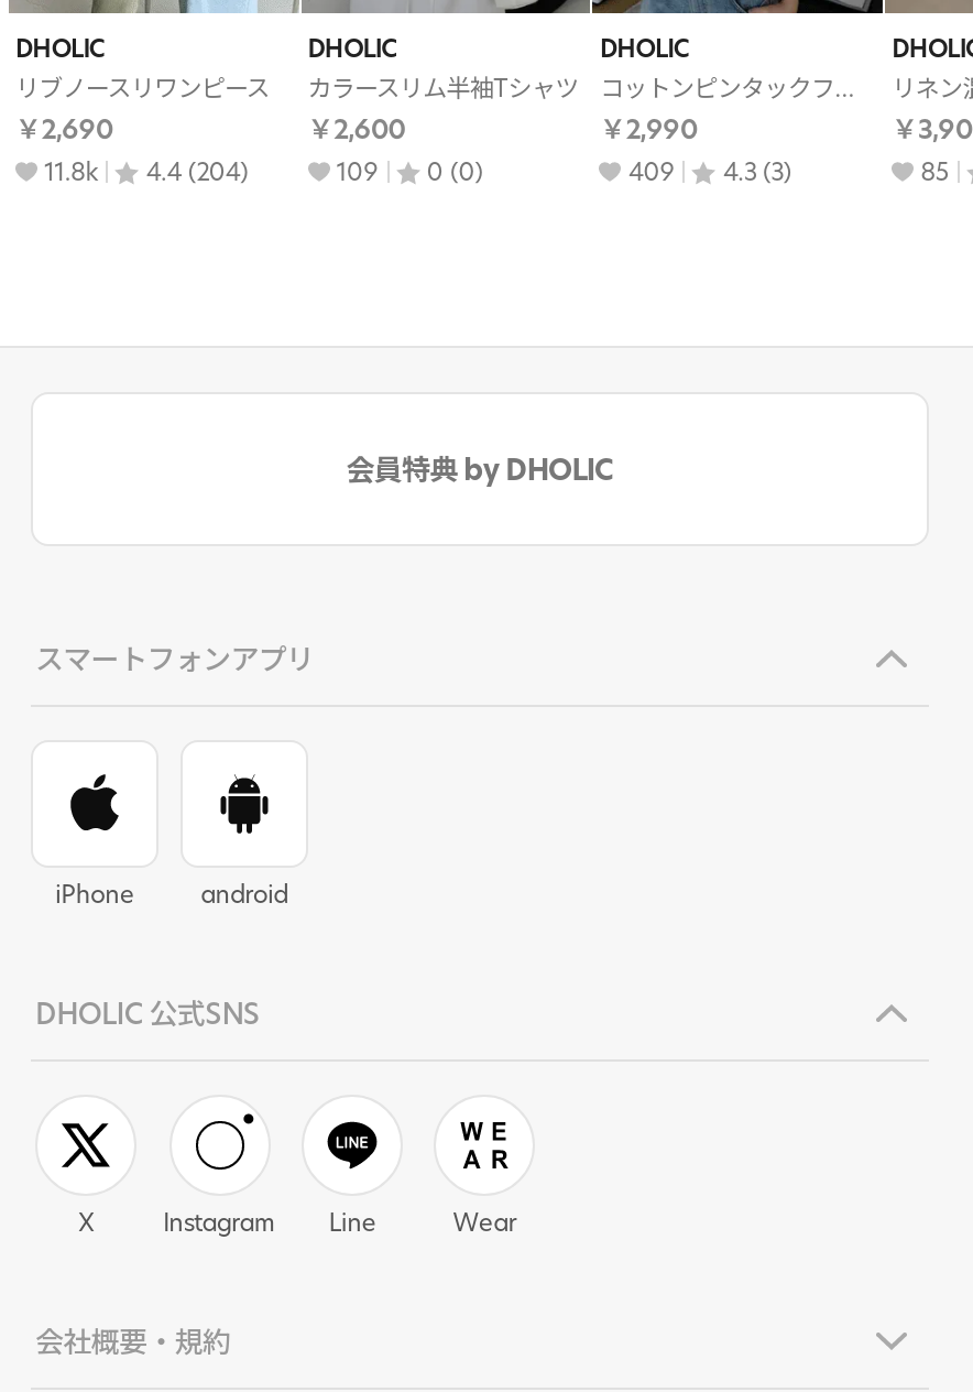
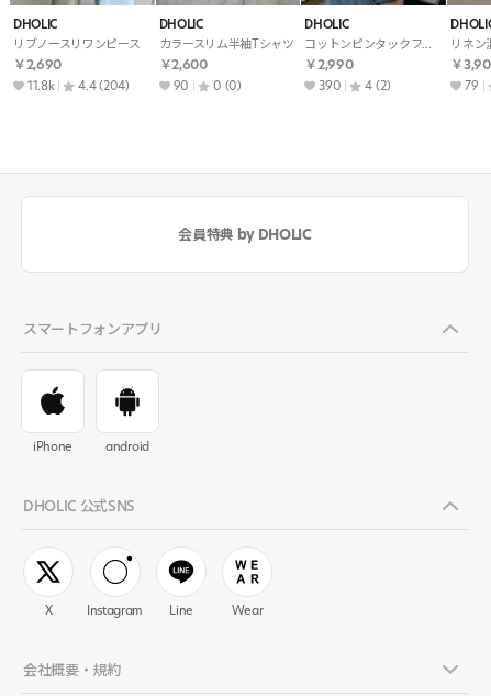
- 109 0 (0)
+ 90 0 (0)

- 409
+ 390

- 4.3 (3)
+ 4 (2)

- 85
+ 79
